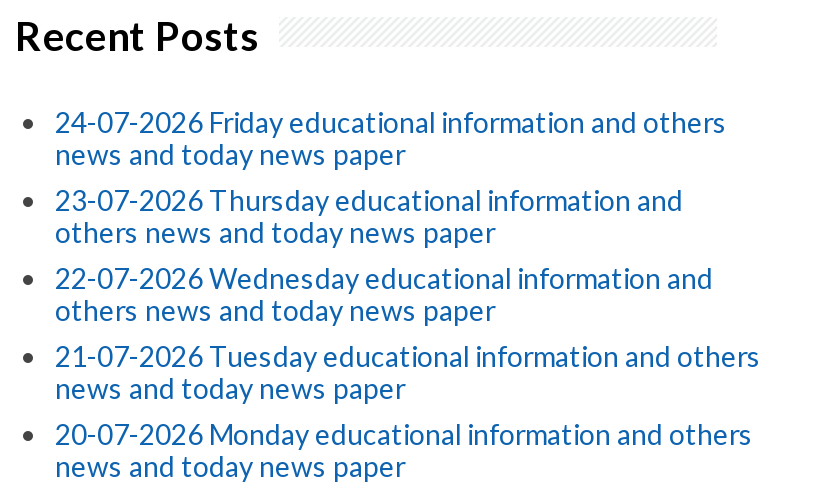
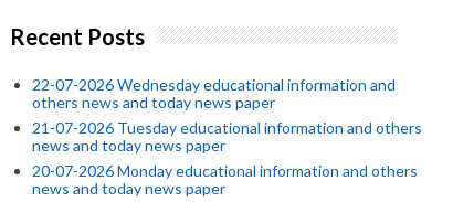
- 24-07-2026 Friday educational information and others
- news and today news paper
- 23-07-2026 Thursday educational information and
- others news and today news paper
